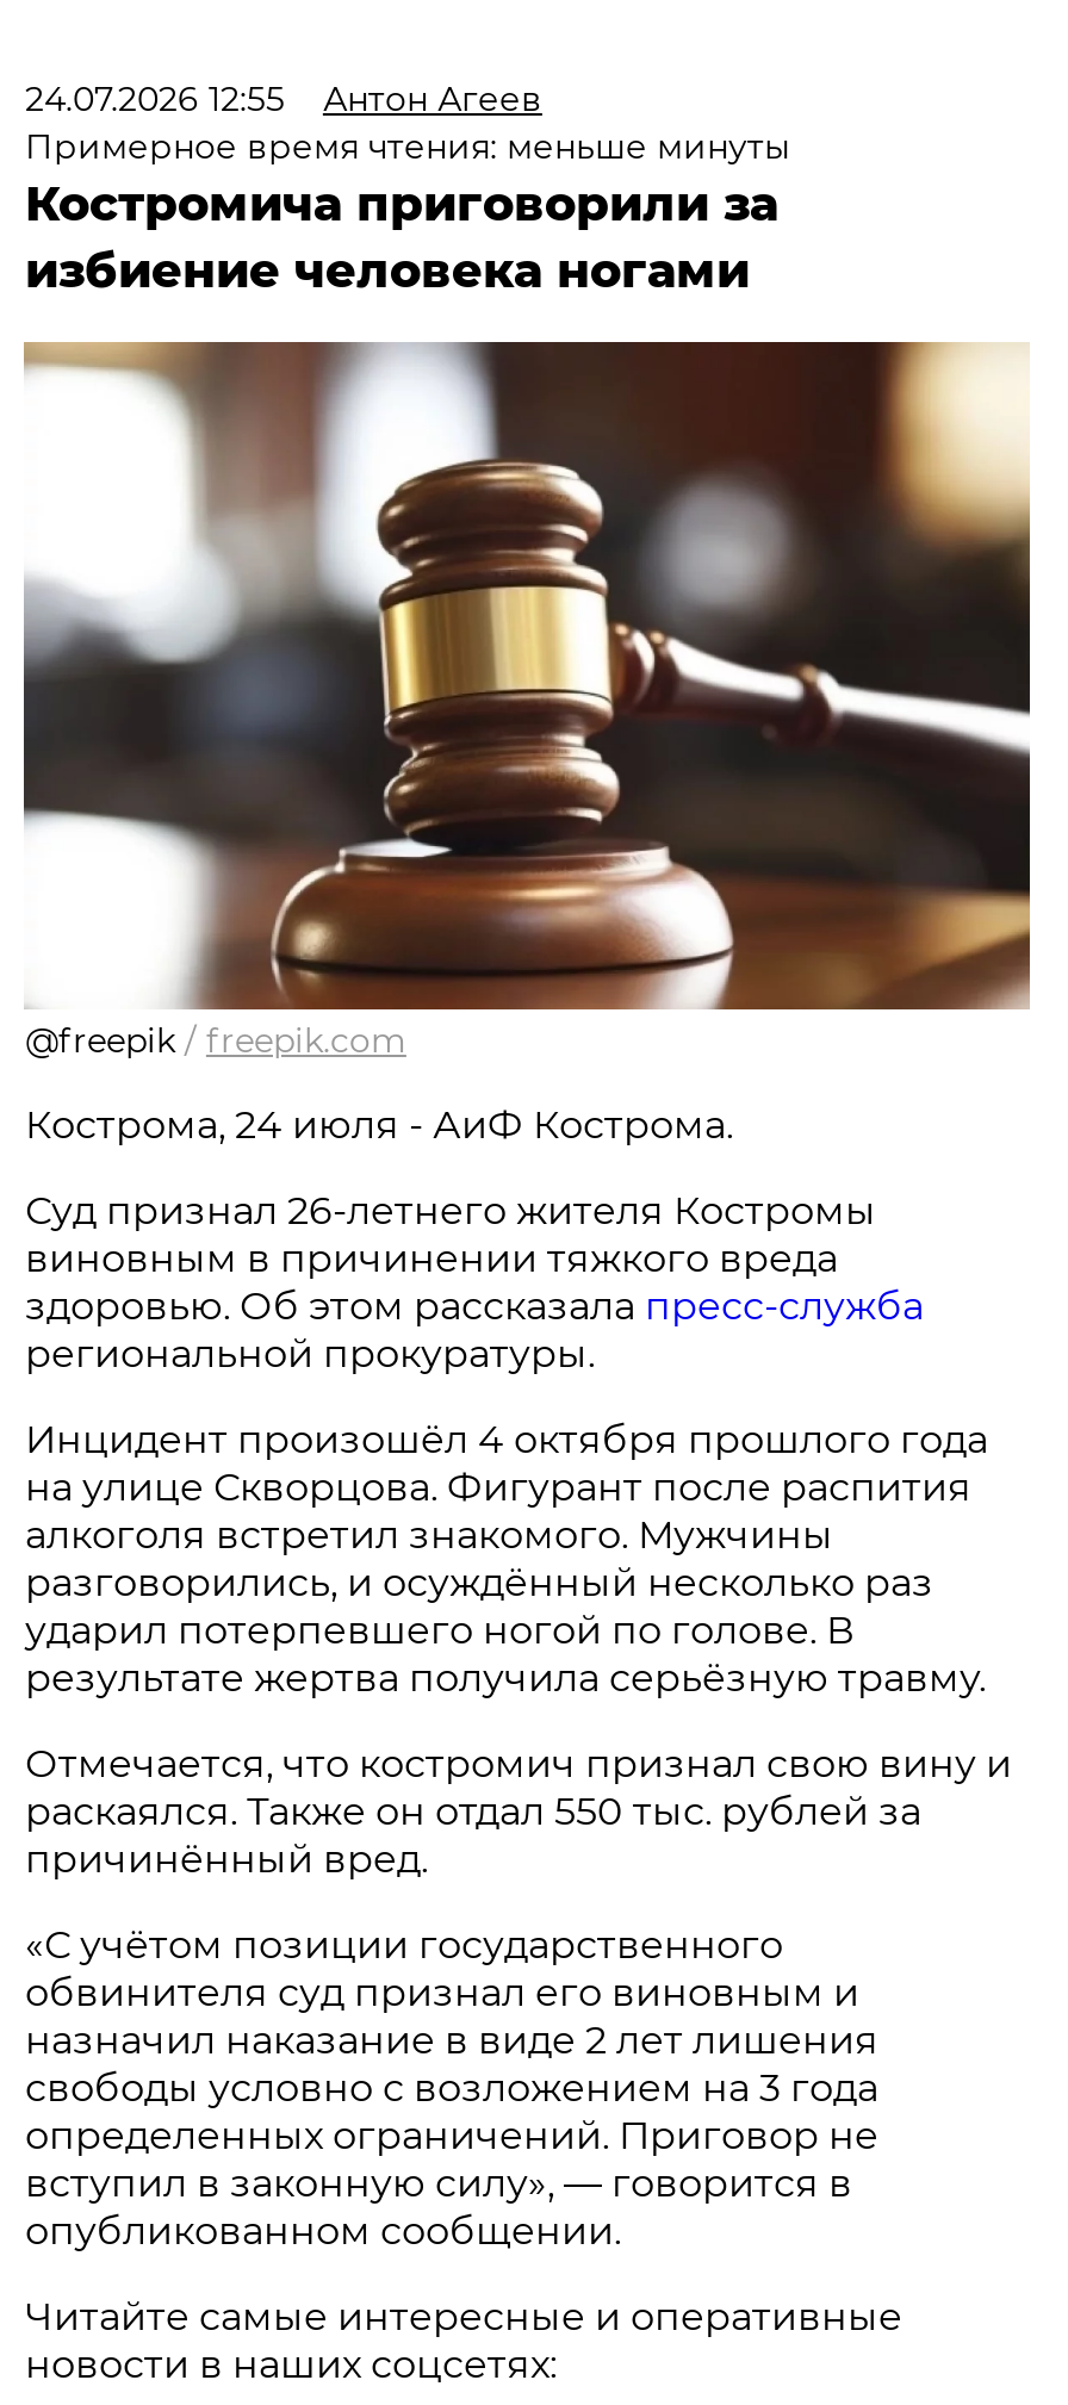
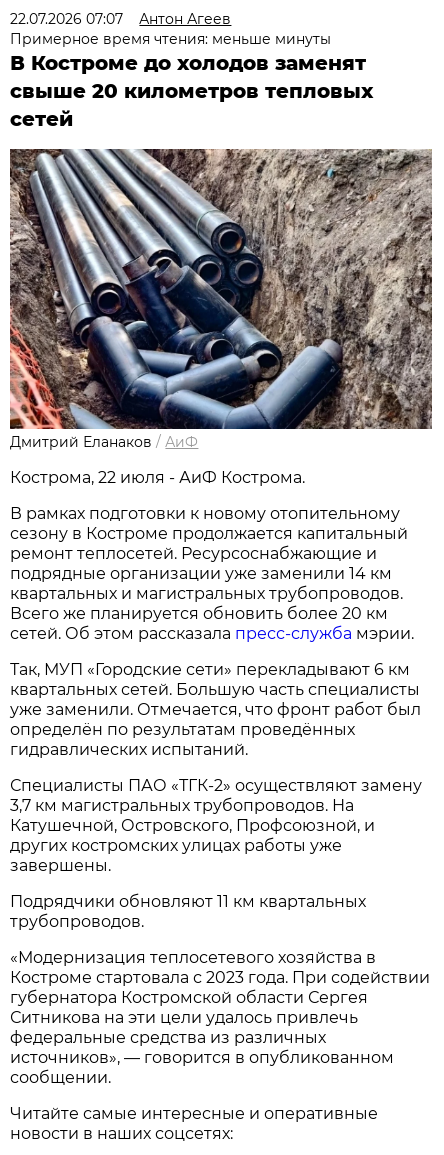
- 24.07.2026 12:55 Антон Агеев
+ 22.07.2026 07:07 Антон Агеев

- Костромича приговорили за
- избиение человека ногами
+ В Костроме до холодов заменят
+ свыше 20 километров тепловых
+ сетей

- [image]
- @freepik / freepik.com
- Кострома, 24 июля - АиФ Кострома.
- Суд признал 26-летнего жителя Костромы
- виновным в причинении тяжкого вреда
- здоровью. Об этом рассказала пресс-служба
- региональной прокуратуры.
- Инцидент произошёл 4 октября прошлого года
- на улице Скворцова. Фигурант после распития
- алкоголя встретил знакомого. Мужчины
- разговорились, и осуждённый несколько раз
- ударил потерпевшего ногой по голове. В
- результате жертва получила серьёзную травму.
- Отмечается, что костромич признал свою вину и
- раскаялся. Также он отдал 550 тыс. рублей за
- причинённый вред.
- «С учётом позиции государственного
- обвинителя суд признал его виновным и
- назначил наказание в виде 2 лет лишения
- свободы условно с возложением на 3 года
- определенных ограничений. Приговор не
- вступил в законную силу», — говорится в
- опубликованном сообщении.
+ [image]
+ Дмитрий Еланаков / АиФ
+ Кострома, 22 июля - АиФ Кострома.
+ В рамках подготовки к новому отопительному
+ сезону в Костроме продолжается капитальный
+ ремонт теплосетей. Ресурсоснабжающие и
+ подрядные организации уже заменили 14 км
+ квартальных и магистральных трубопроводов.
+ Всего же планируется обновить более 20 км
+ сетей. Об этом рассказала пресс-служба мэрии.
+ Так, МУП «Городские сети» перекладывают 6 км
+ квартальных сетей. Большую часть специалисты
+ уже заменили. Отмечается, что фронт работ был
+ определён по результатам проведённых
+ гидравлических испытаний.
+ Специалисты ПАО «ТГК-2» осуществляют замену
+ 3,7 км магистральных трубопроводов. На
+ Катушечной, Островского, Профсоюзной, и
+ других костромских улицах работы уже
+ завершены.
+ Подрядчики обновляют 11 км квартальных
+ трубопроводов.
+ «Модернизация теплосетевого хозяйства в
+ Костроме стартовала с 2023 года. При содействии
+ губернатора Костромской области Сергея
+ Ситникова на эти цели удалось привлечь
+ федеральные средства из различных
+ источников», — говорится в опубликованном
+ сообщении.
